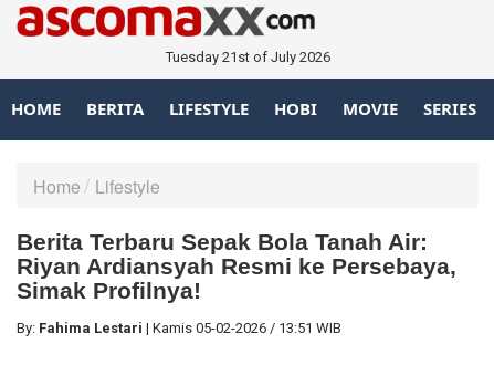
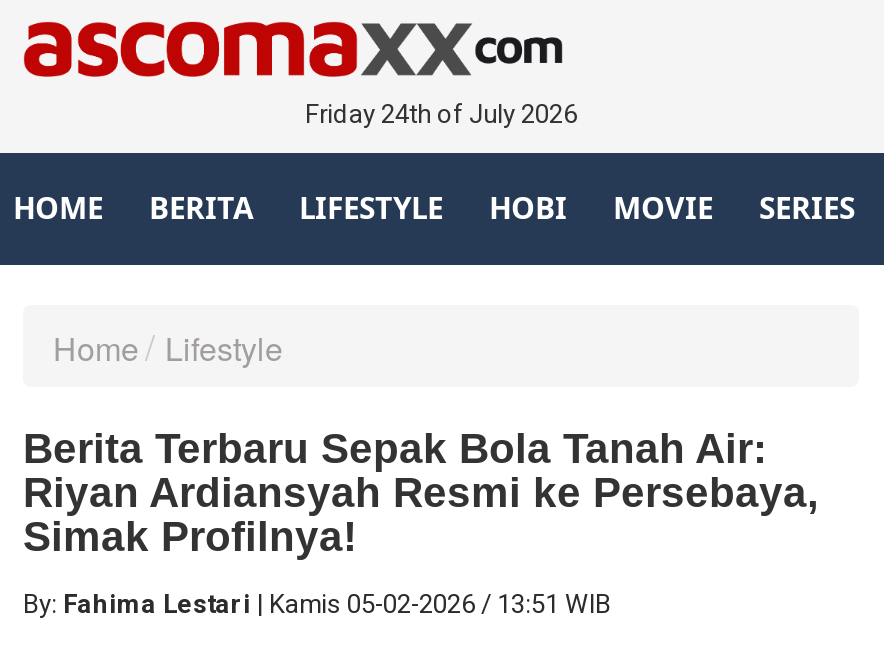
- Tuesday 21st of July 2026
+ Friday 24th of July 2026
